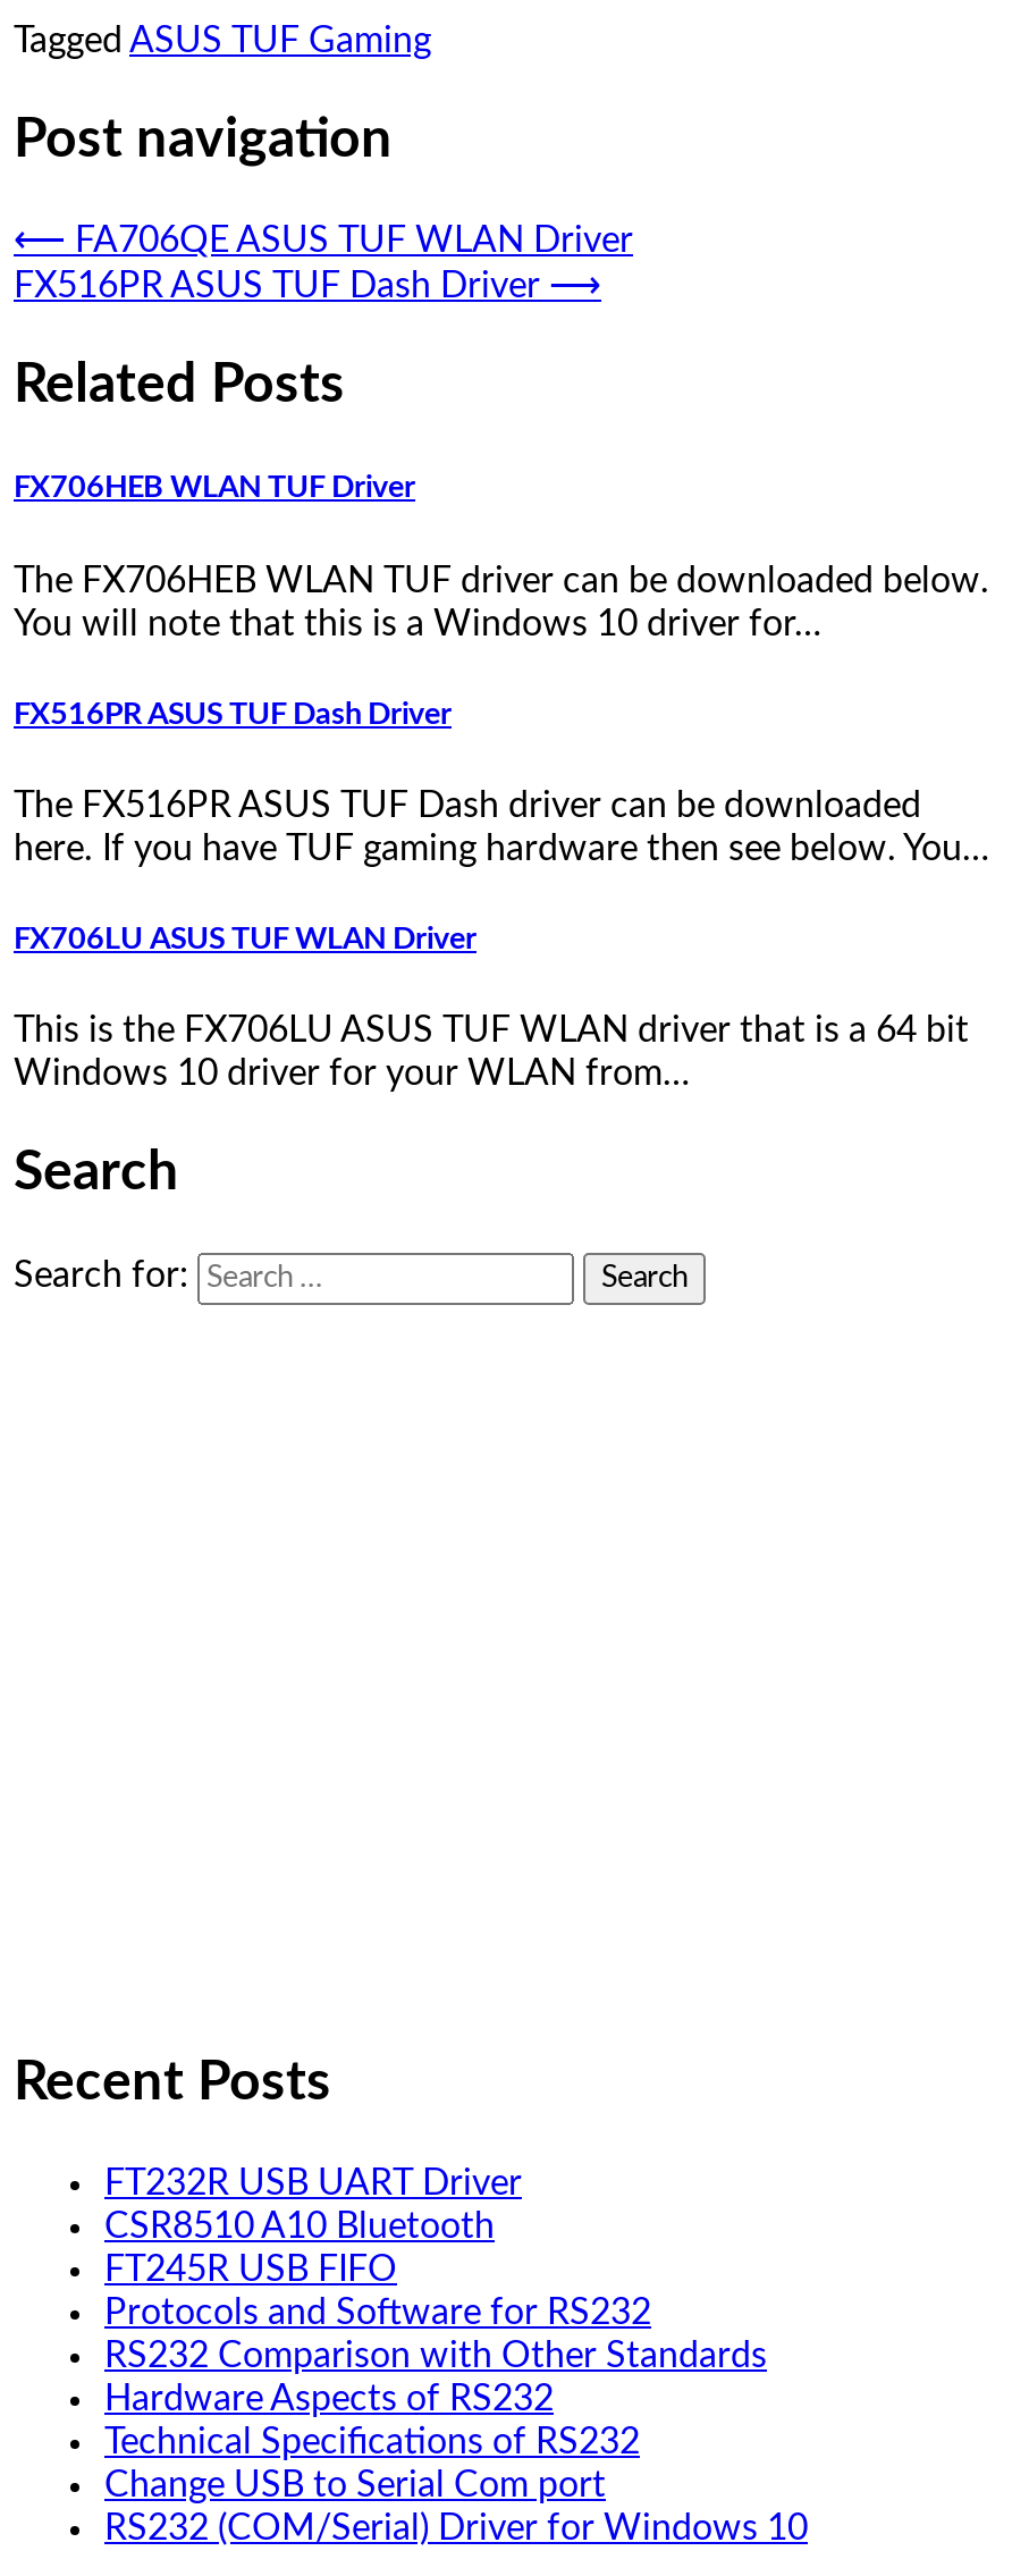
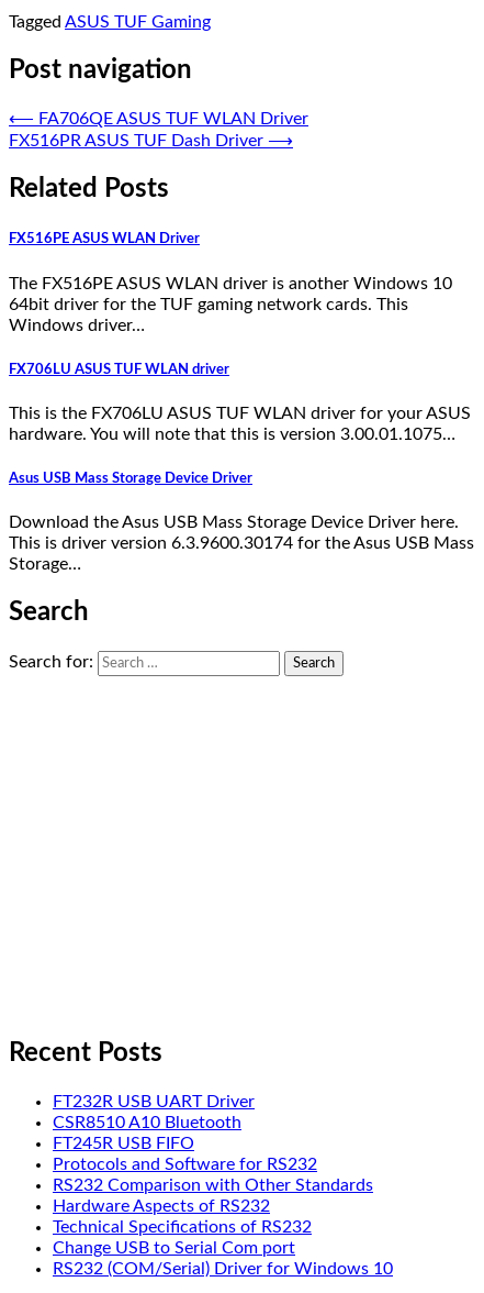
- FX706HEB WLAN TUF Driver
+ FX516PE ASUS WLAN Driver

- The FX706HEB WLAN TUF driver can be downloaded below.
- You will note that this is a Windows 10 driver for…
+ The FX516PE ASUS WLAN driver is another Windows 10
+ 64bit driver for the TUF gaming network cards. This
+ Windows driver…

- FX516PR ASUS TUF Dash Driver
+ FX706LU ASUS TUF WLAN driver

- The FX516PR ASUS TUF Dash driver can be downloaded
- here. If you have TUF gaming hardware then see below. You…
+ This is the FX706LU ASUS TUF WLAN driver for your ASUS
+ hardware. You will note that this is version 3.00.01.1075…

- FX706LU ASUS TUF WLAN Driver
+ Asus USB Mass Storage Device Driver

- This is the FX706LU ASUS TUF WLAN driver that is a 64 bit
- Windows 10 driver for your WLAN from…
+ Download the Asus USB Mass Storage Device Driver here.
+ This is driver version 6.3.9600.30174 for the Asus USB Mass
+ Storage…
